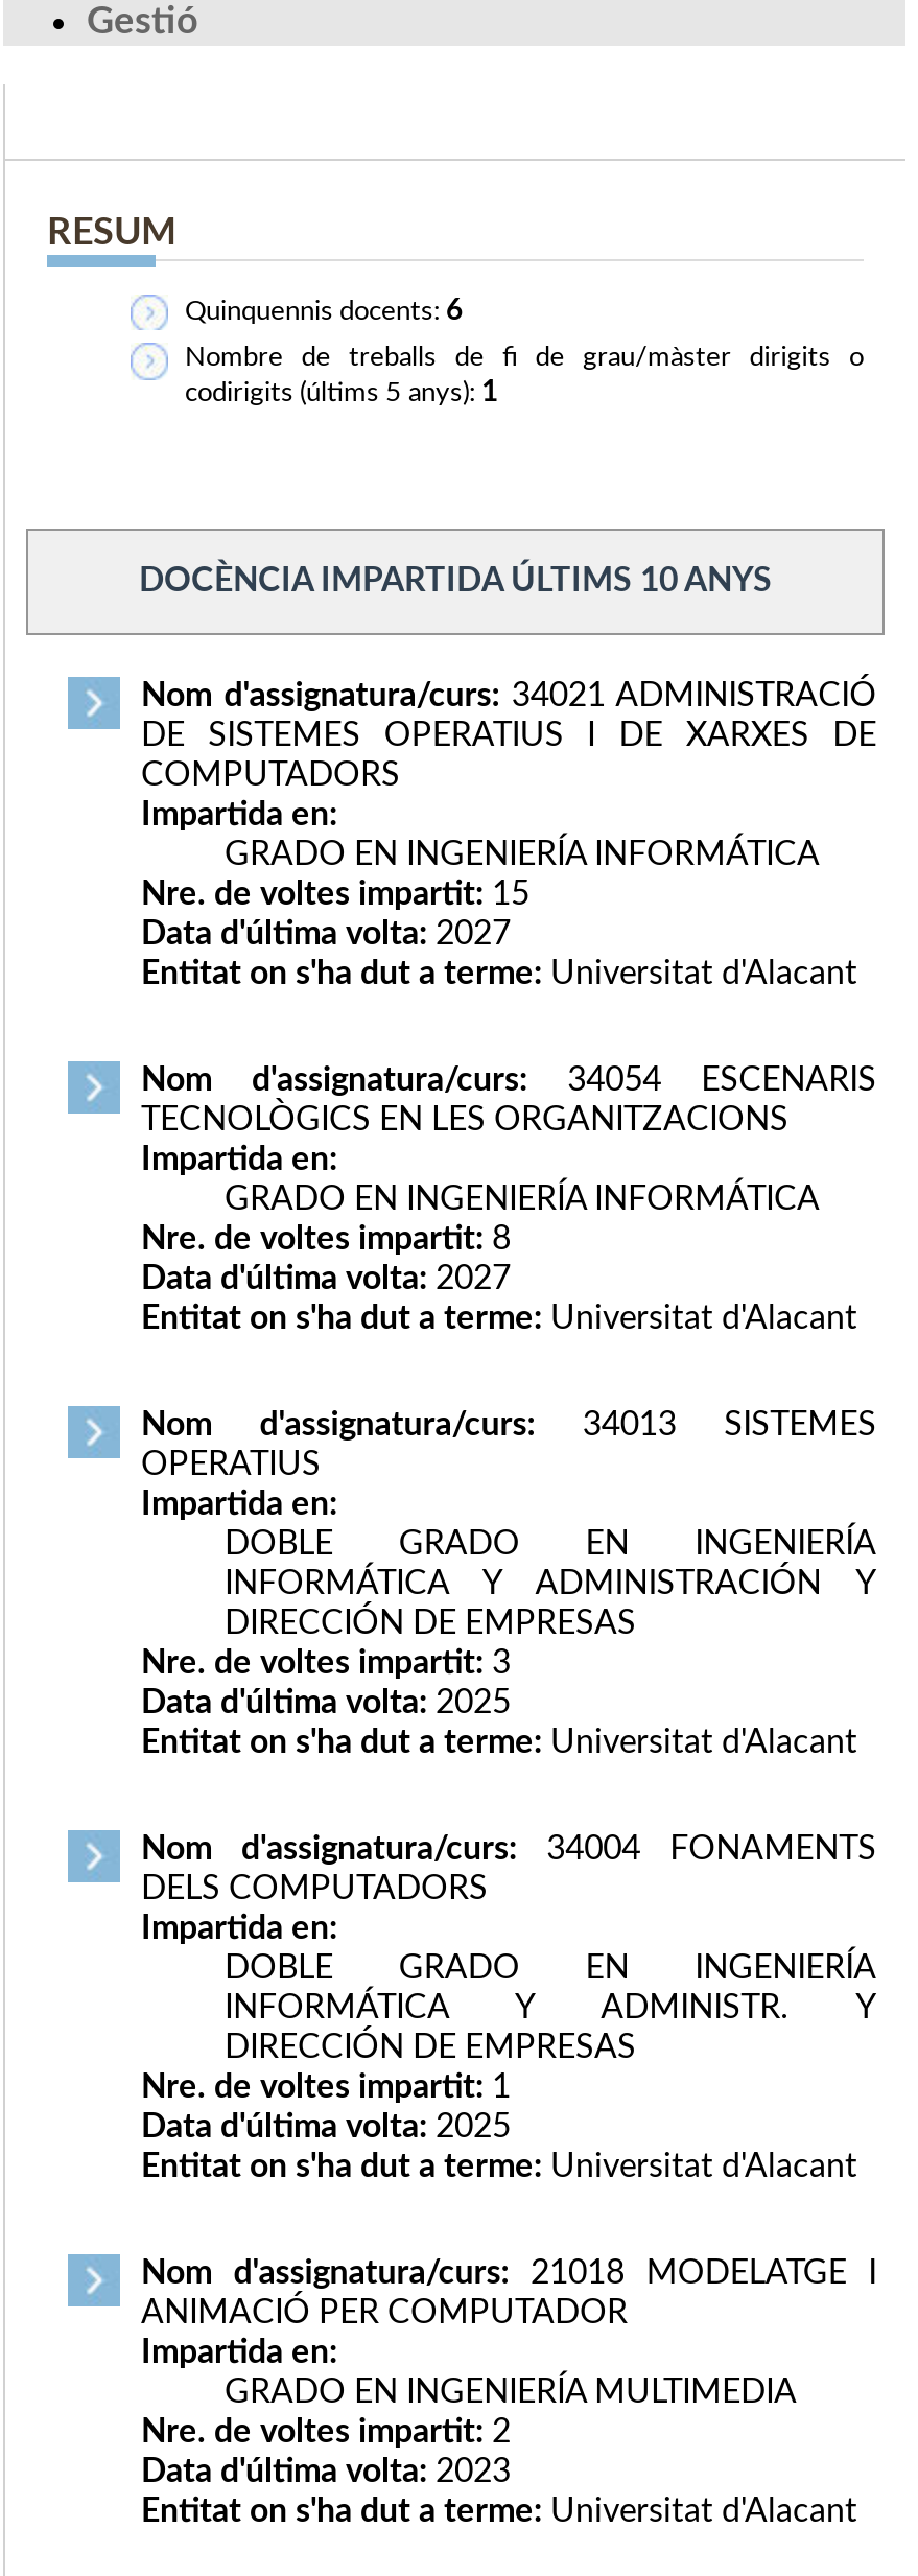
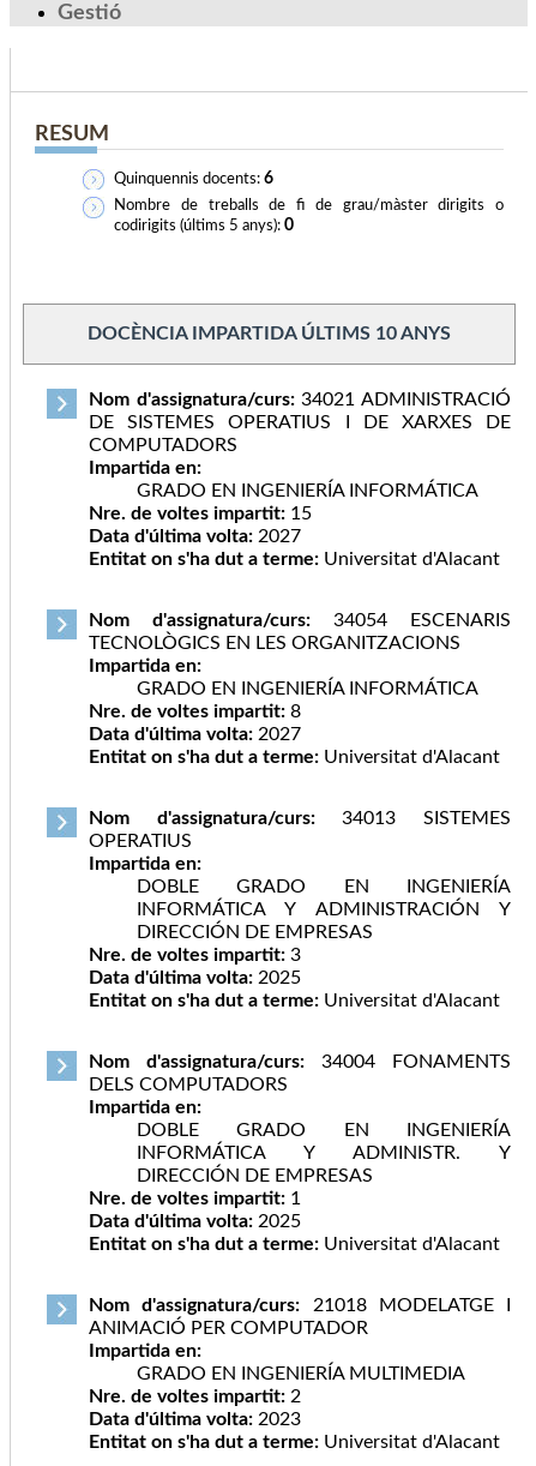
- codirigits (últims 5 anys): 1
+ codirigits (últims 5 anys): 0
